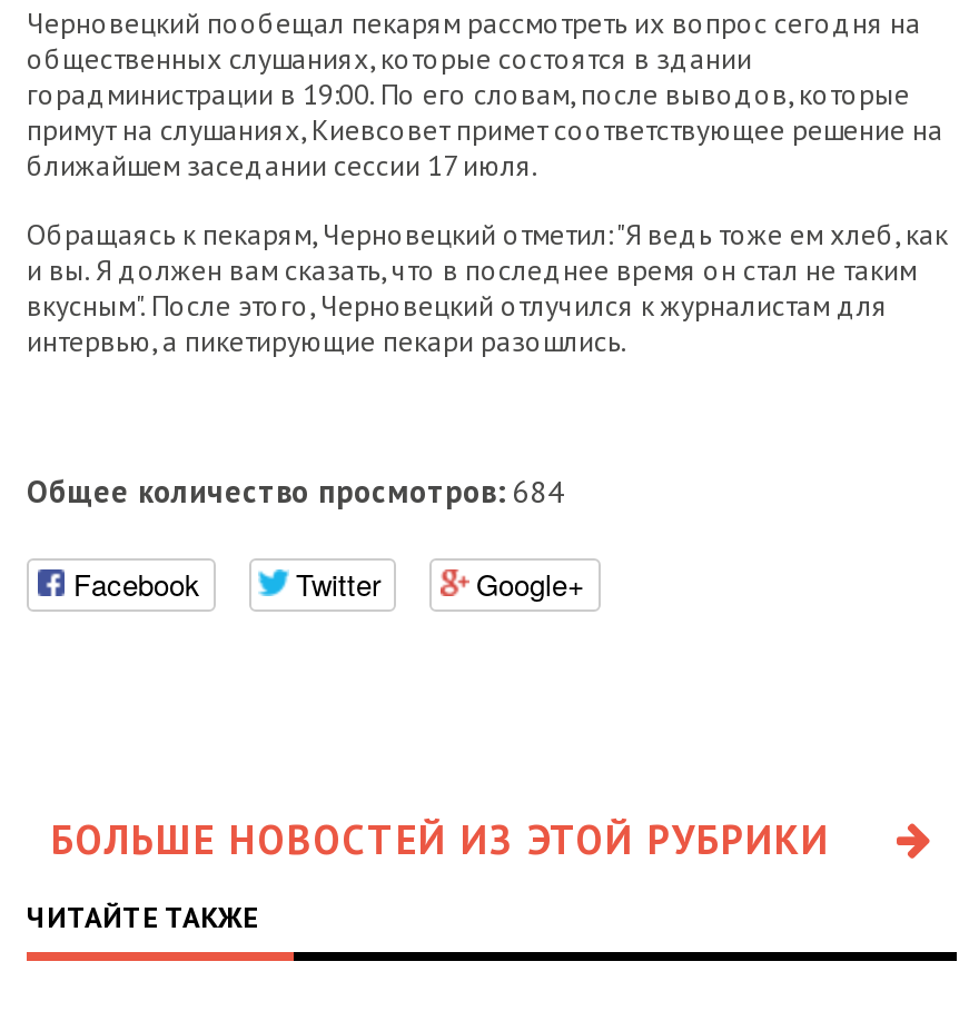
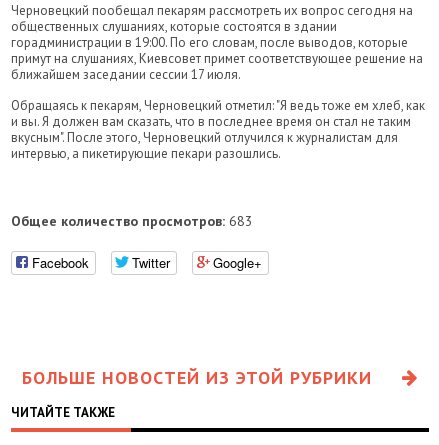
- Общее количество просмотров: 684
+ Общее количество просмотров: 683
